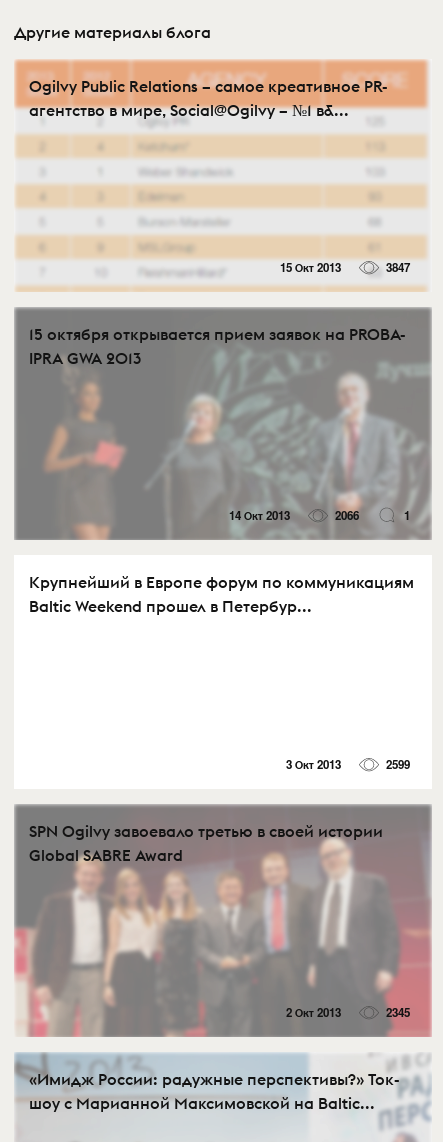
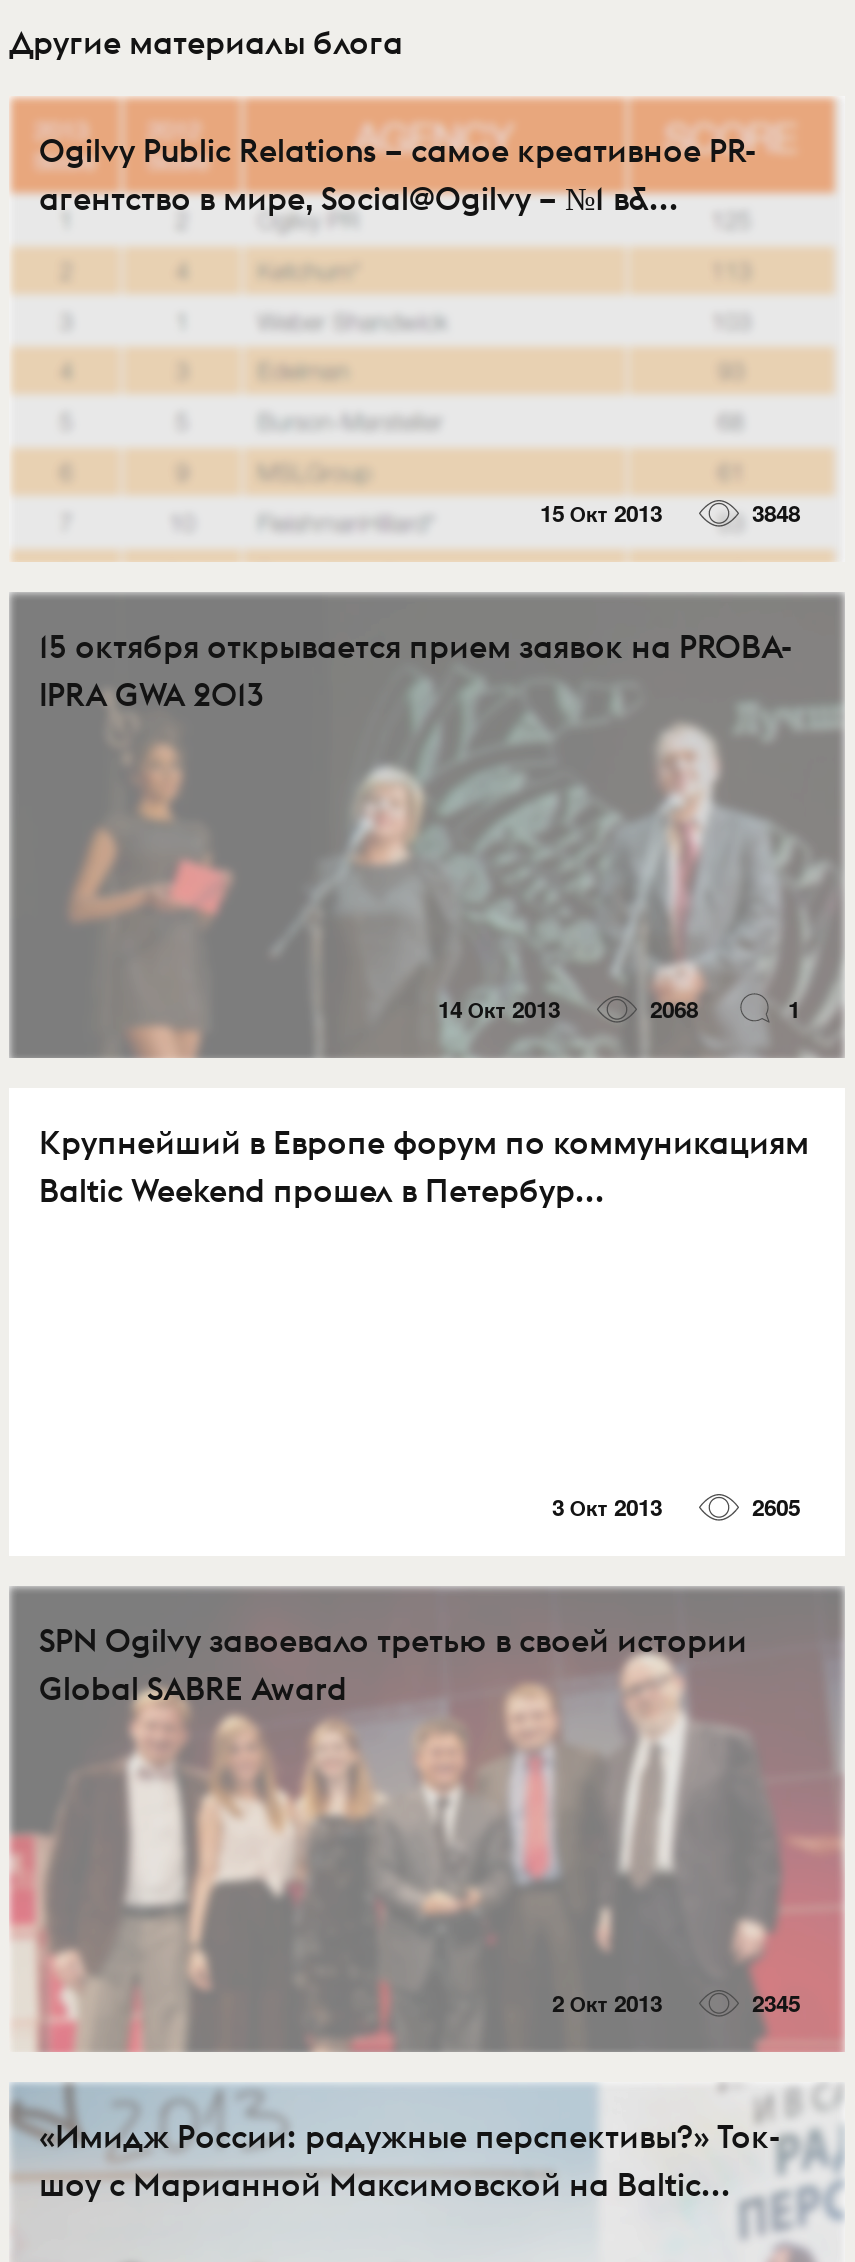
- 3847
+ 3848

- 2066
+ 2068

- 2599
+ 2605
